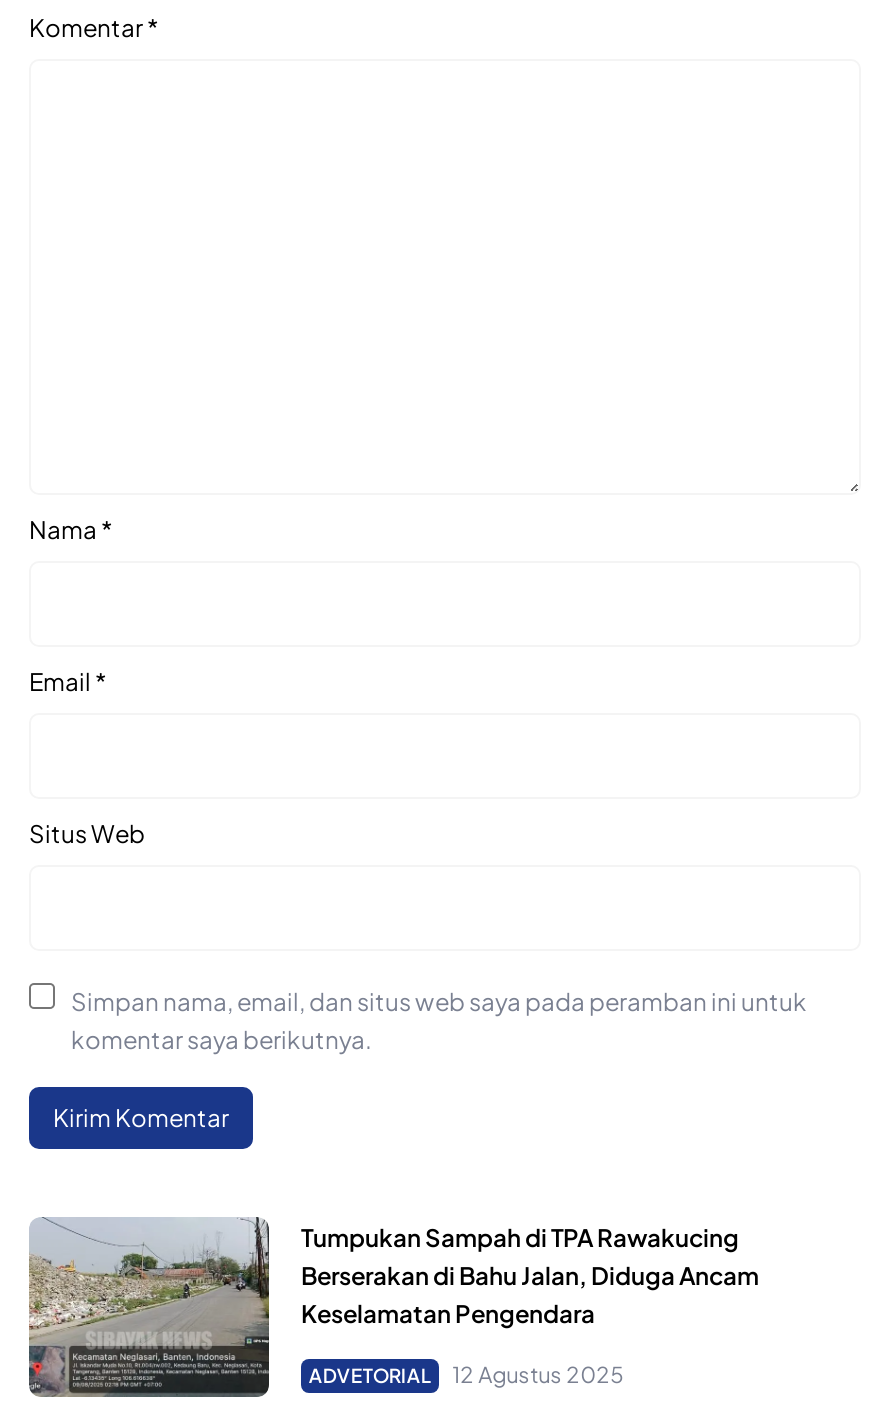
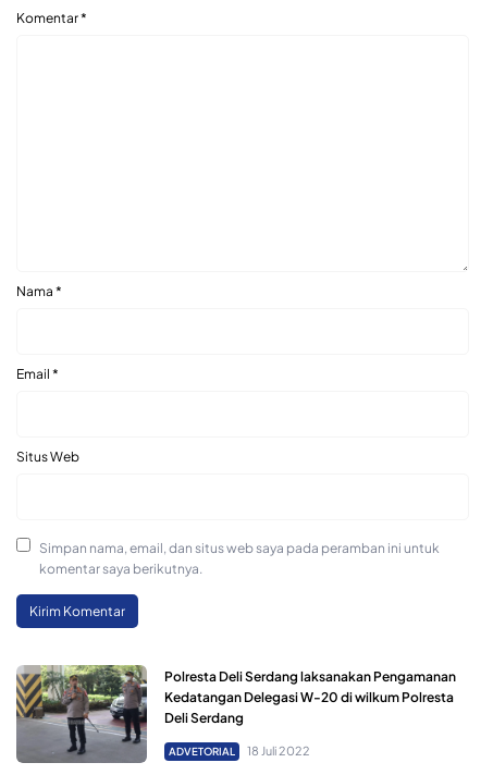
- [image]
- Tumpukan Sampah di TPA Rawakucing
- Berserakan di Bahu Jalan, Diduga Ancam
- Keselamatan Pengendara
+ [image]
+ Polresta Deli Serdang laksanakan Pengamanan
+ Kedatangan Delegasi W-20 di wilkum Polresta
+ Deli Serdang

- ADVETORIAL 12 Agustus 2025
+ ADVETORIAL 18 Juli 2022
